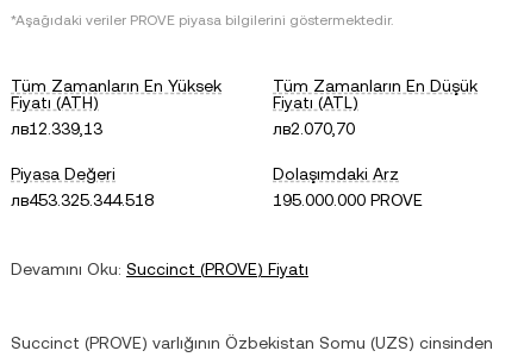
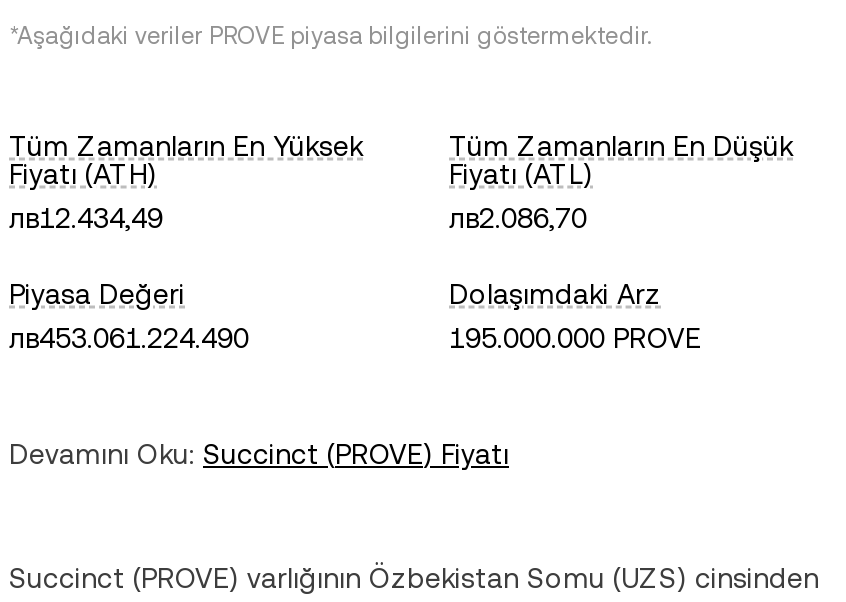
- лв12.339,13
+ лв12.434,49

- лв2.070,70
+ лв2.086,70

- лв453.325.344.518
+ лв453.061.224.490
